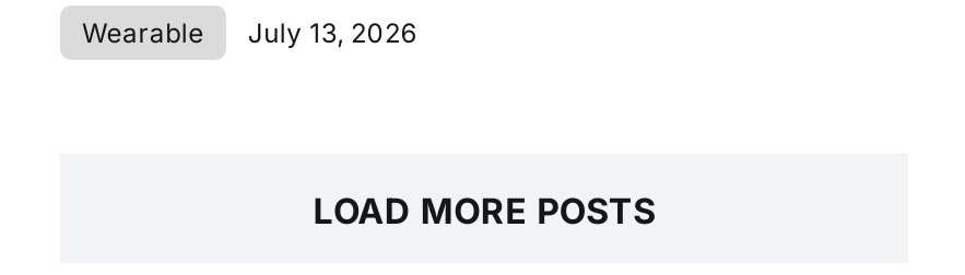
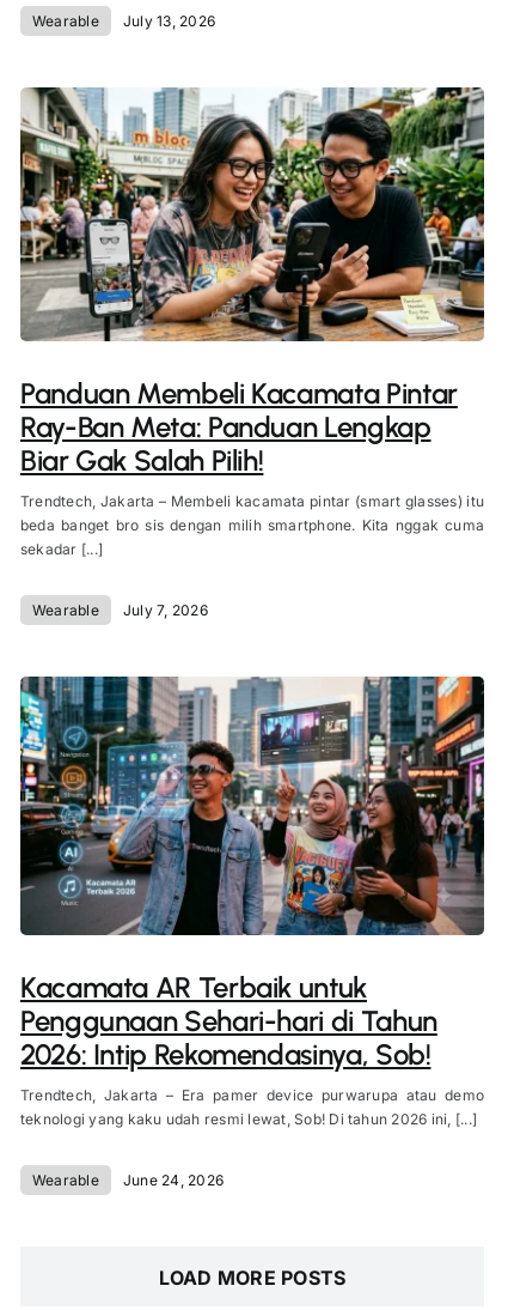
+ [image]
+ Panduan Membeli Kacamata Pintar
+ Ray-Ban Meta: Panduan Lengkap
+ Biar Gak Salah Pilih!
+ Trendtech, Jakarta – Membeli kacamata pintar (smart glasses) itu
+ beda banget bro sis dengan milih smartphone. Kita nggak cuma
+ sekadar [...]
+ Wearable
+ July 7, 2026

+ [image]
+ Kacamata AR Terbaik untuk
+ Penggunaan Sehari-hari di Tahun
+ 2026: Intip Rekomendasinya, Sob!
+ Trendtech, Jakarta – Era pamer device purwarupa atau demo
+ teknologi yang kaku udah resmi lewat, Sob! Di tahun 2026 ini, [...]
+ Wearable
+ June 24, 2026
